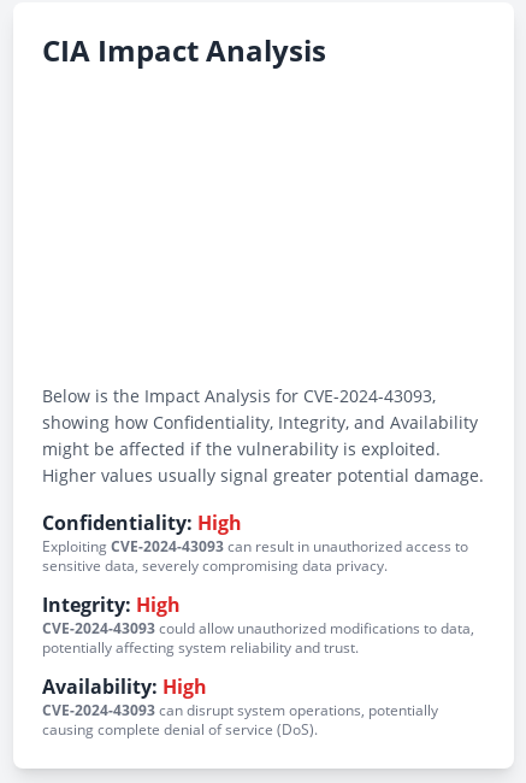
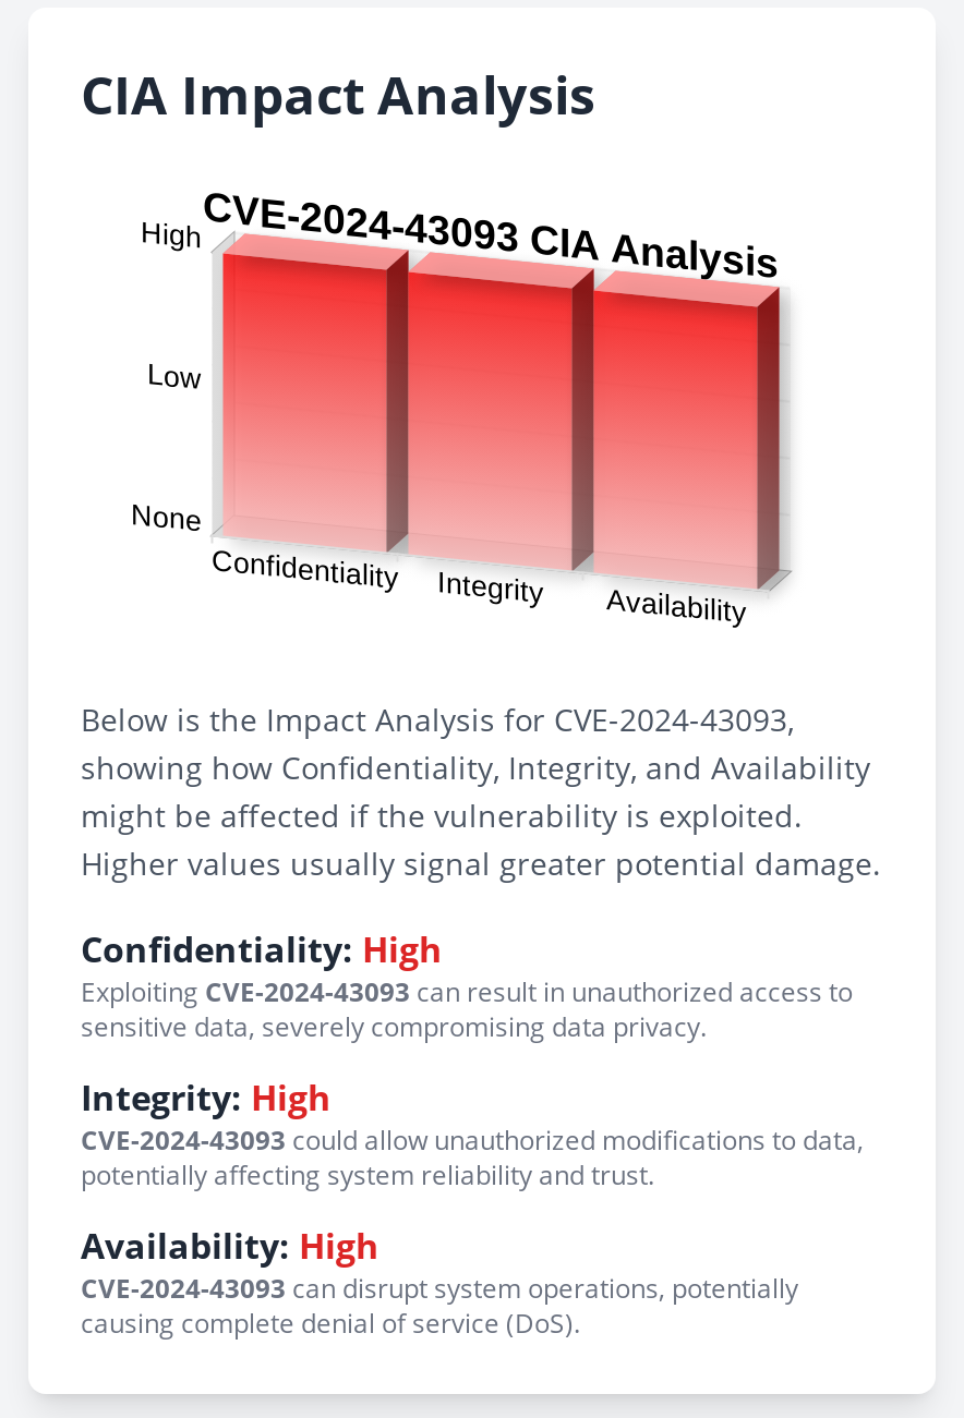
+ [image]
